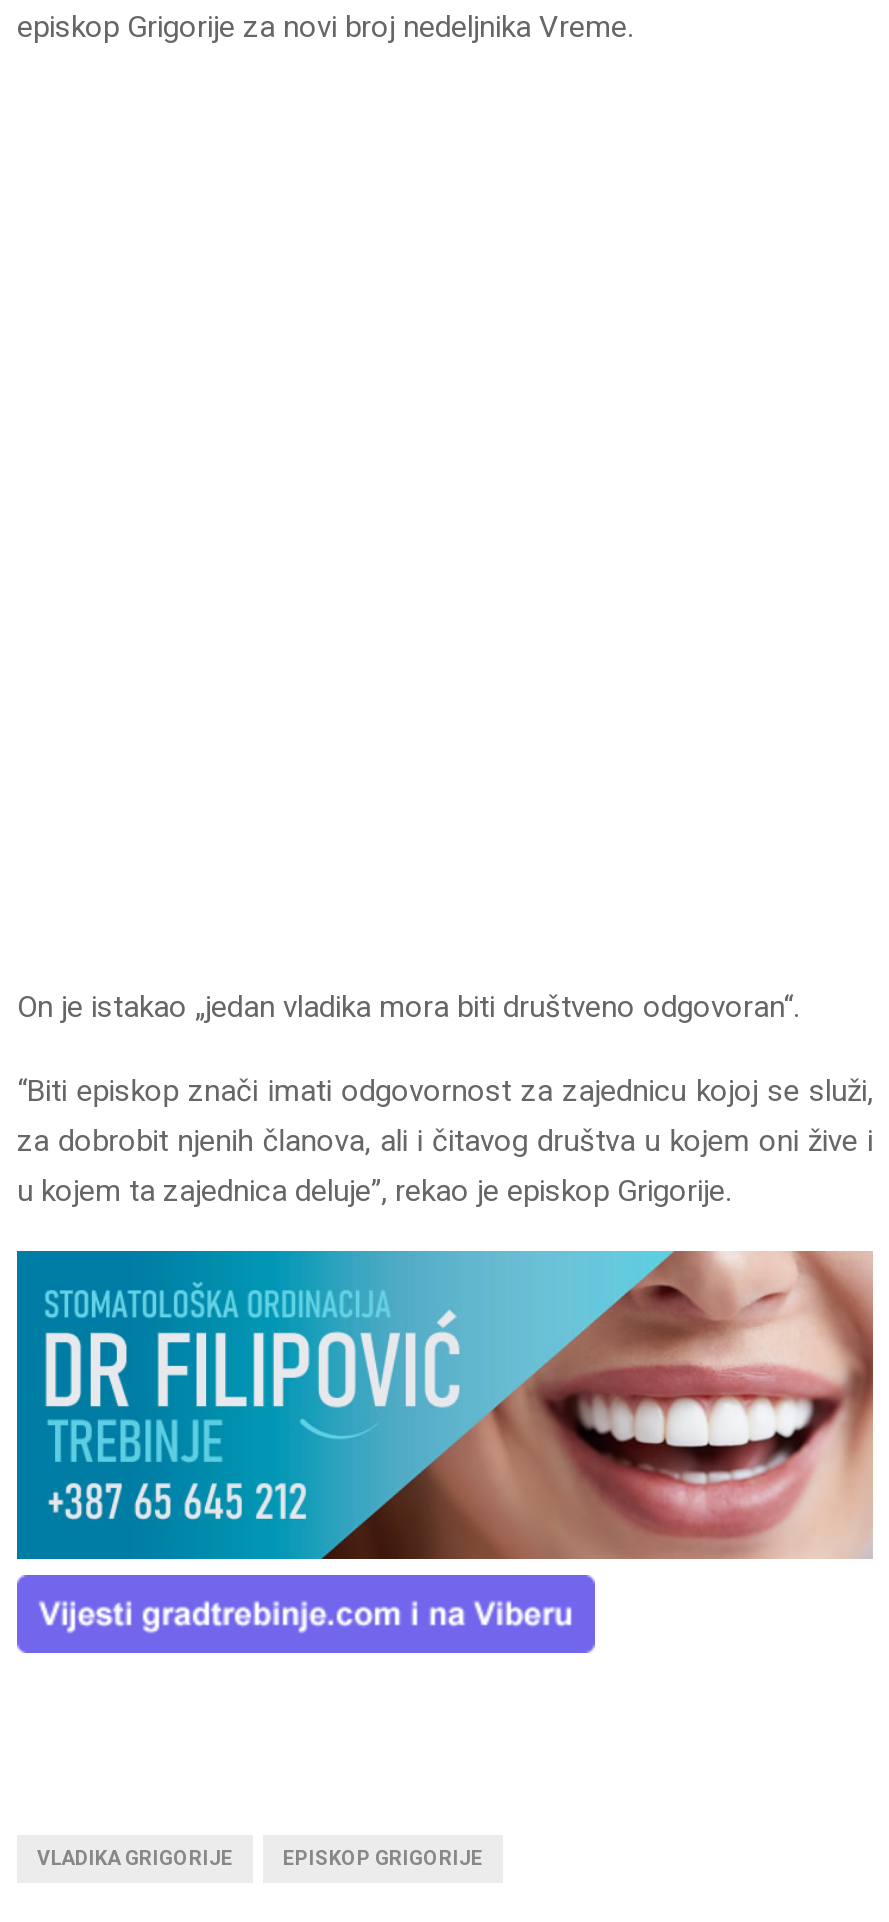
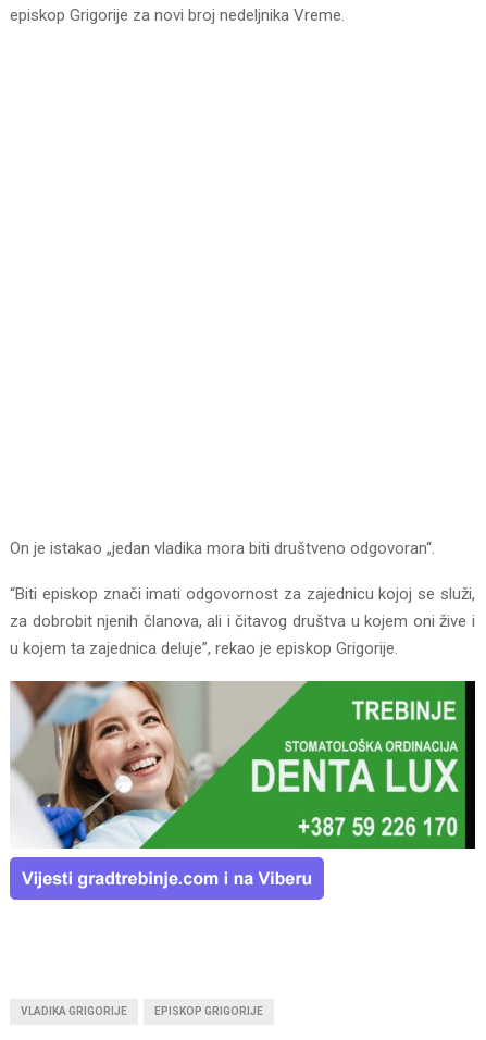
- [image]
+ [image]
